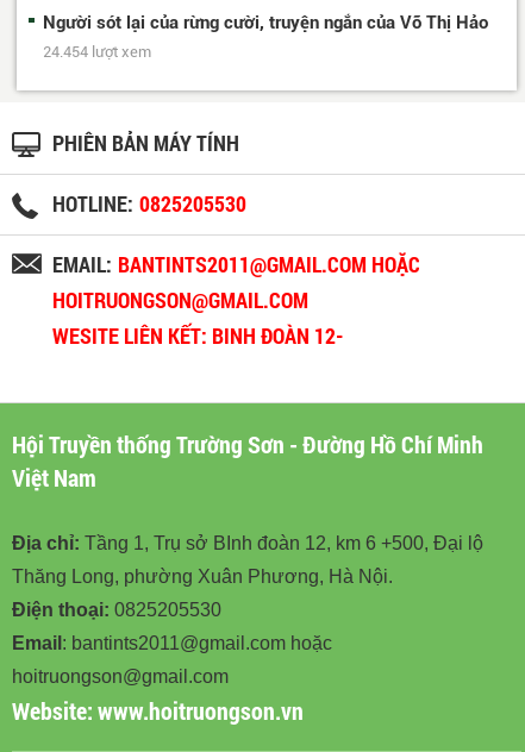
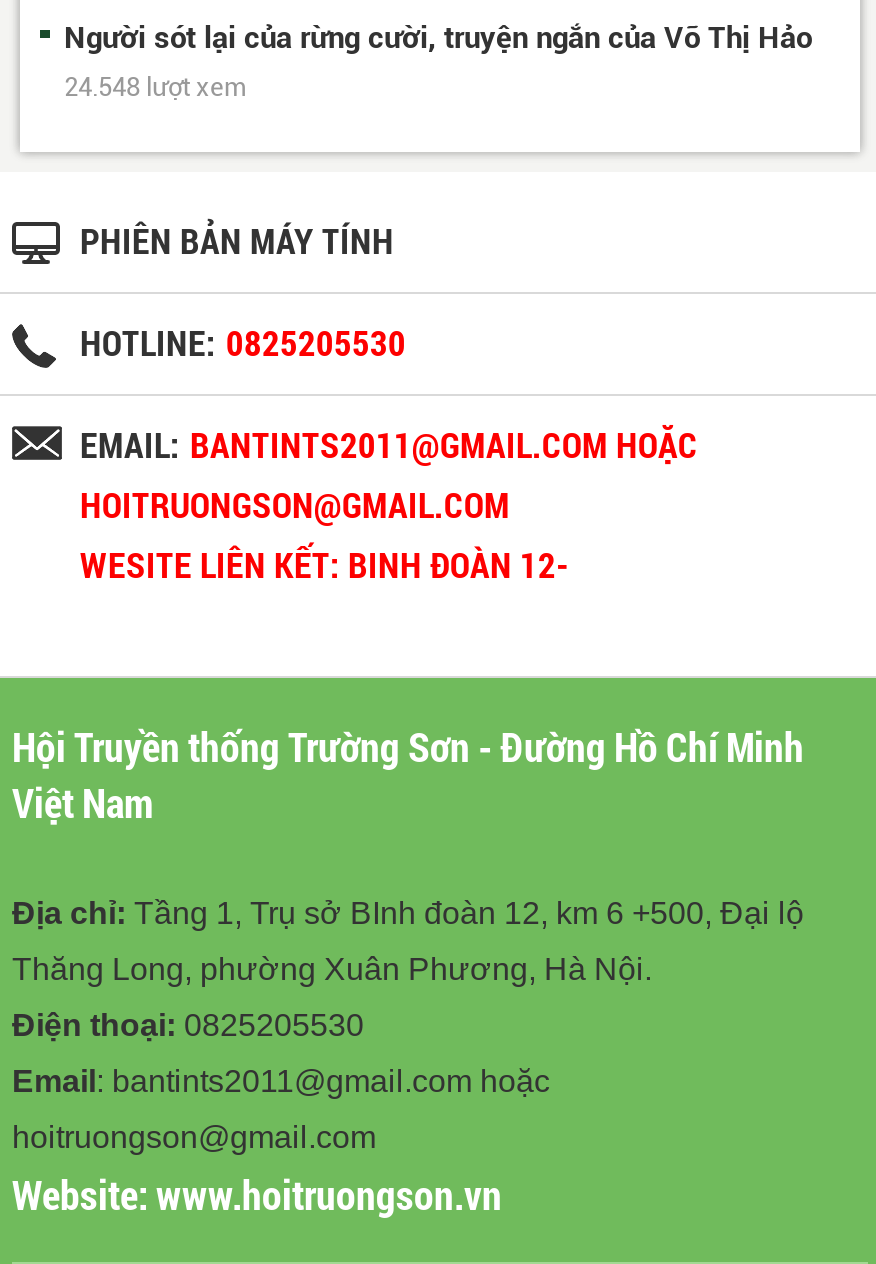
- 24.454 lượt xem
+ 24.548 lượt xem
